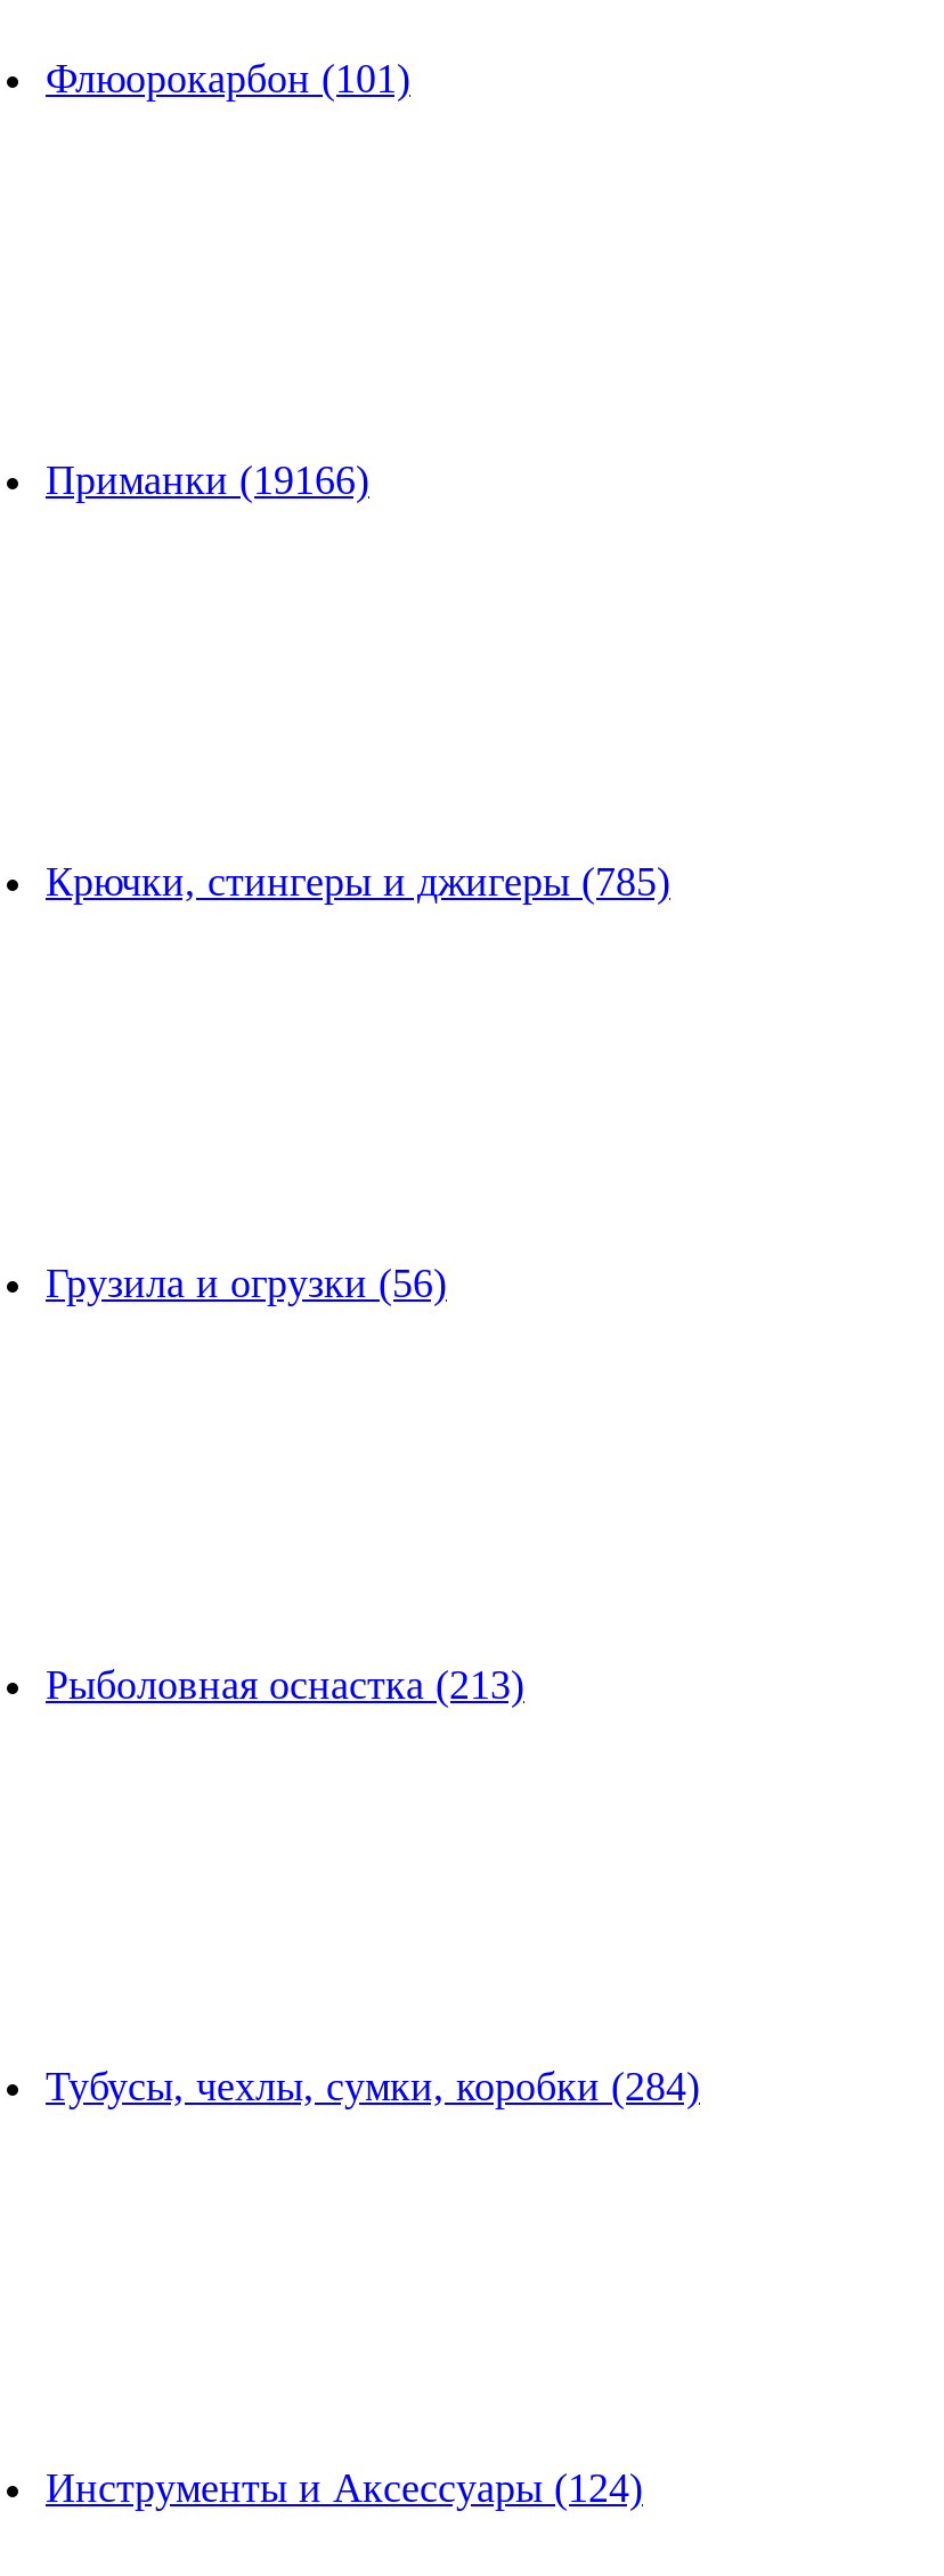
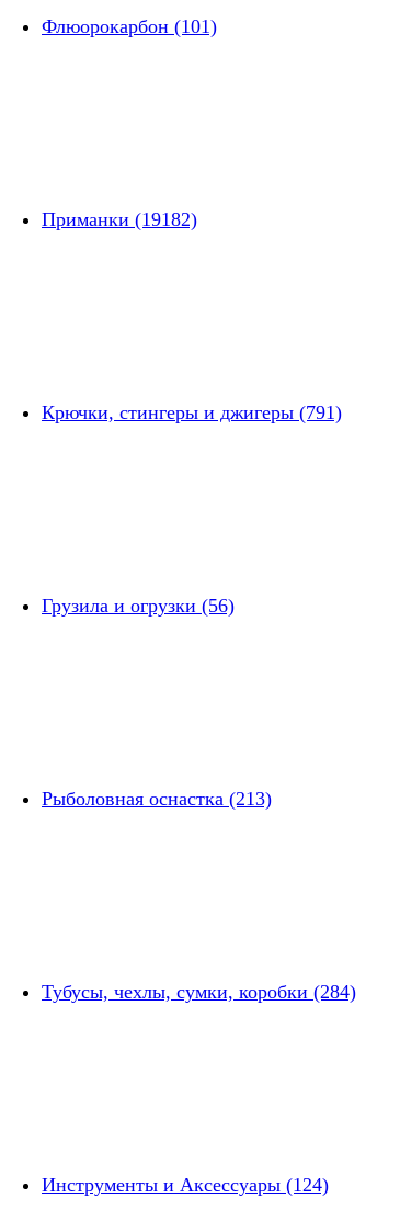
- Приманки (19166)
+ Приманки (19182)

- Крючки, стингеры и джигеры (785)
+ Крючки, стингеры и джигеры (791)
